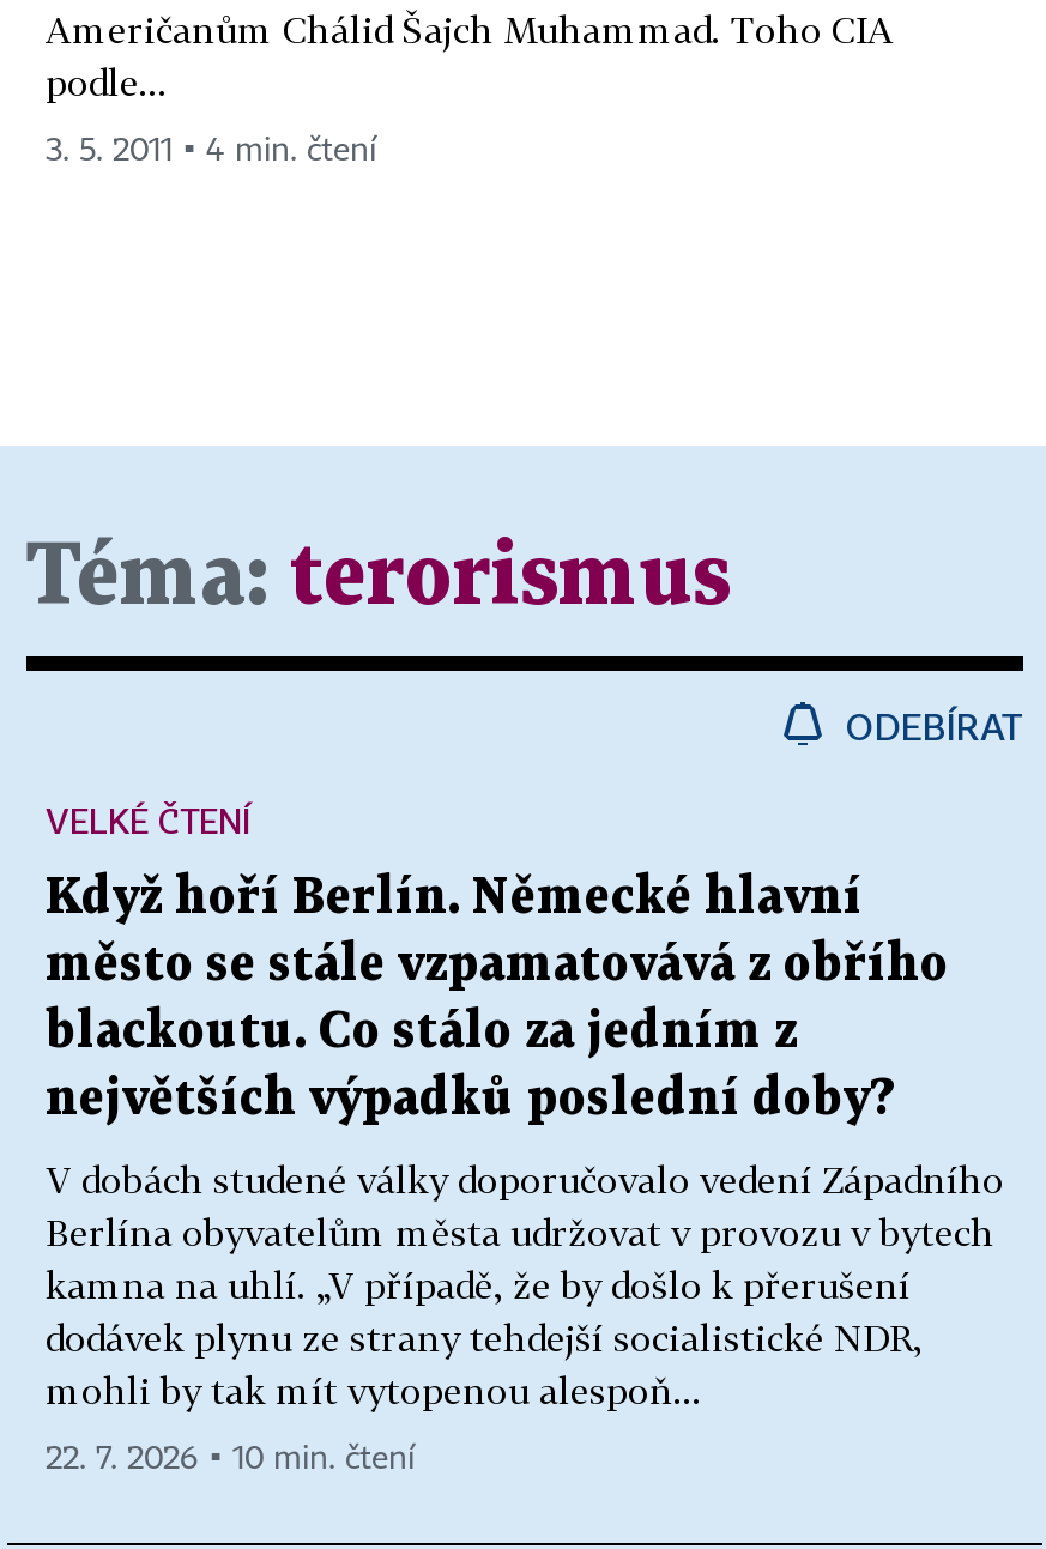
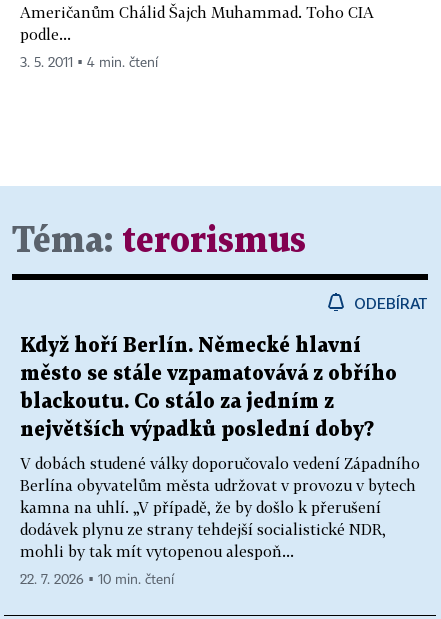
- VELKÉ ČTENÍ
